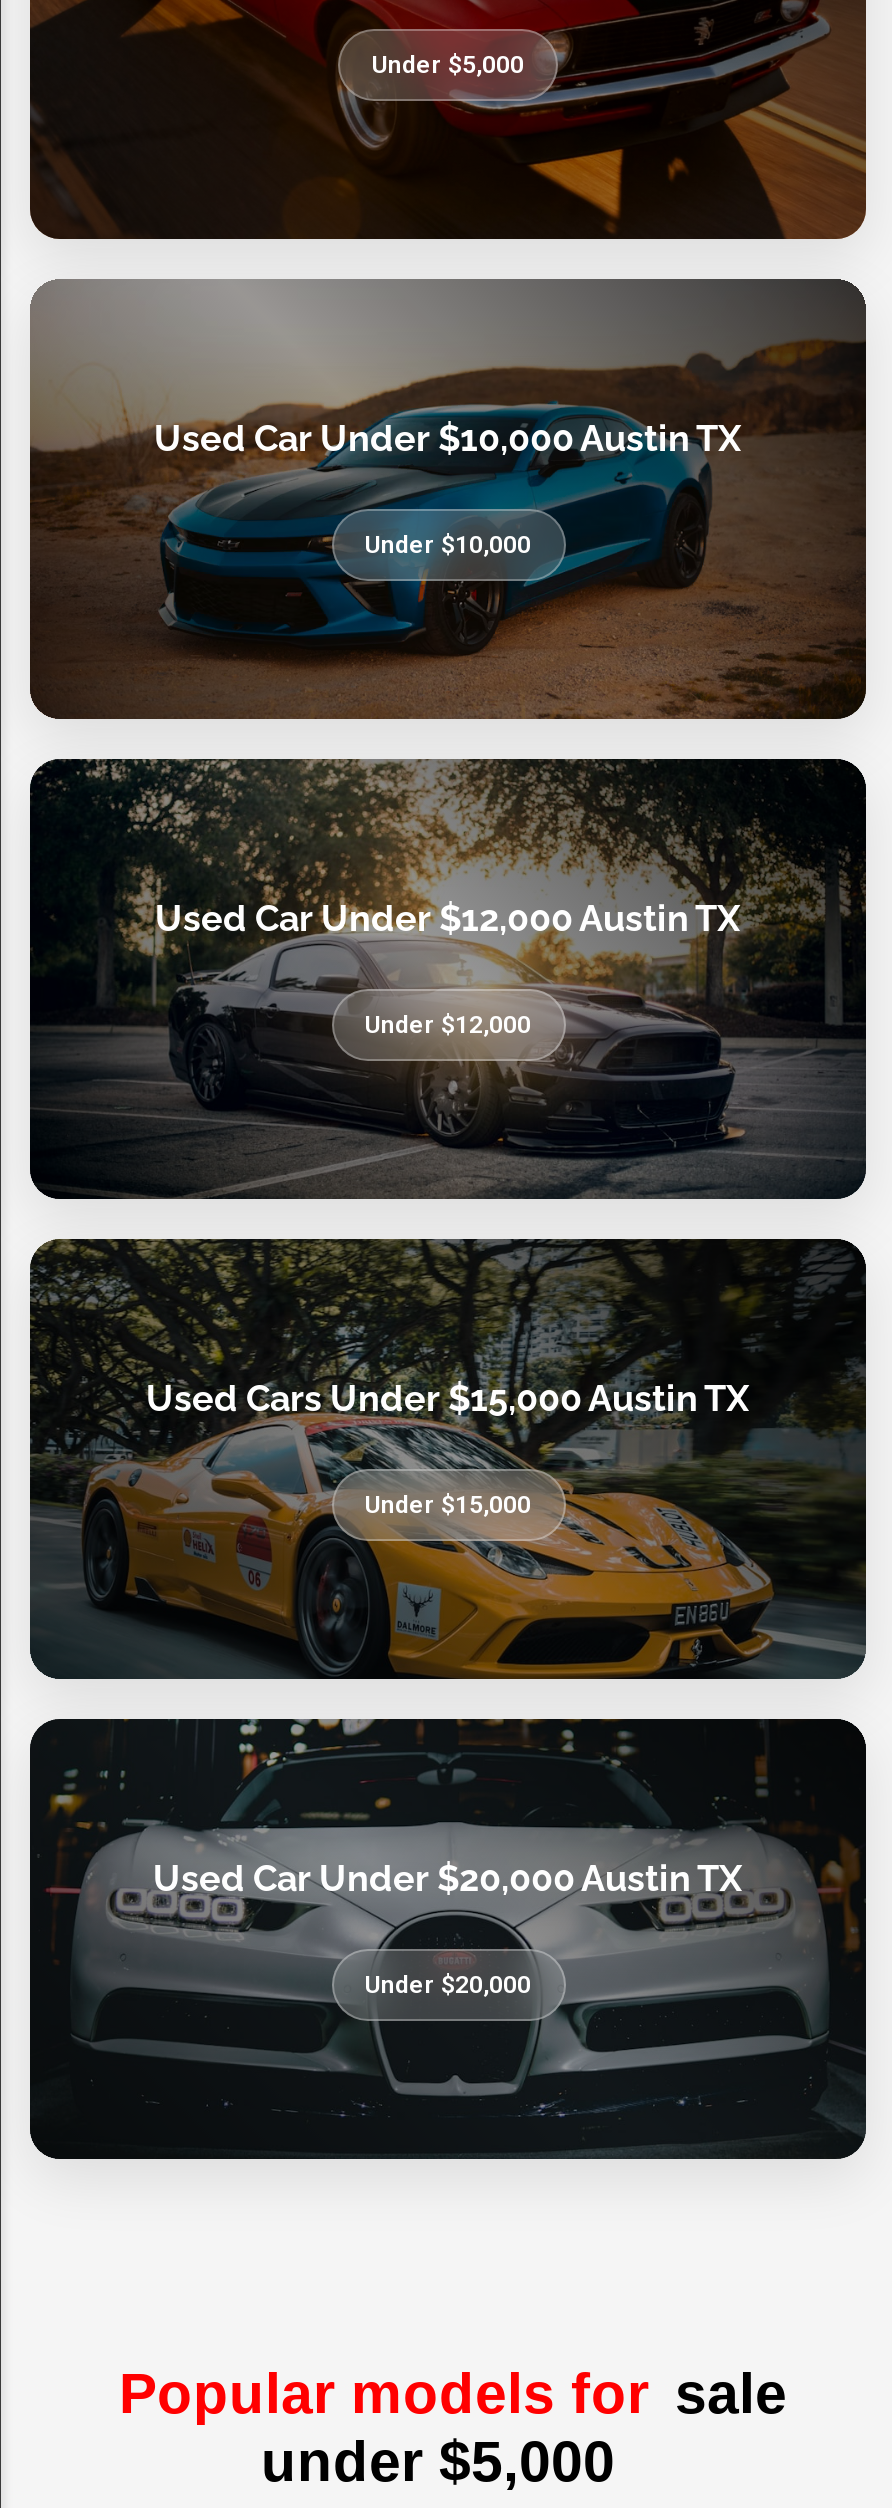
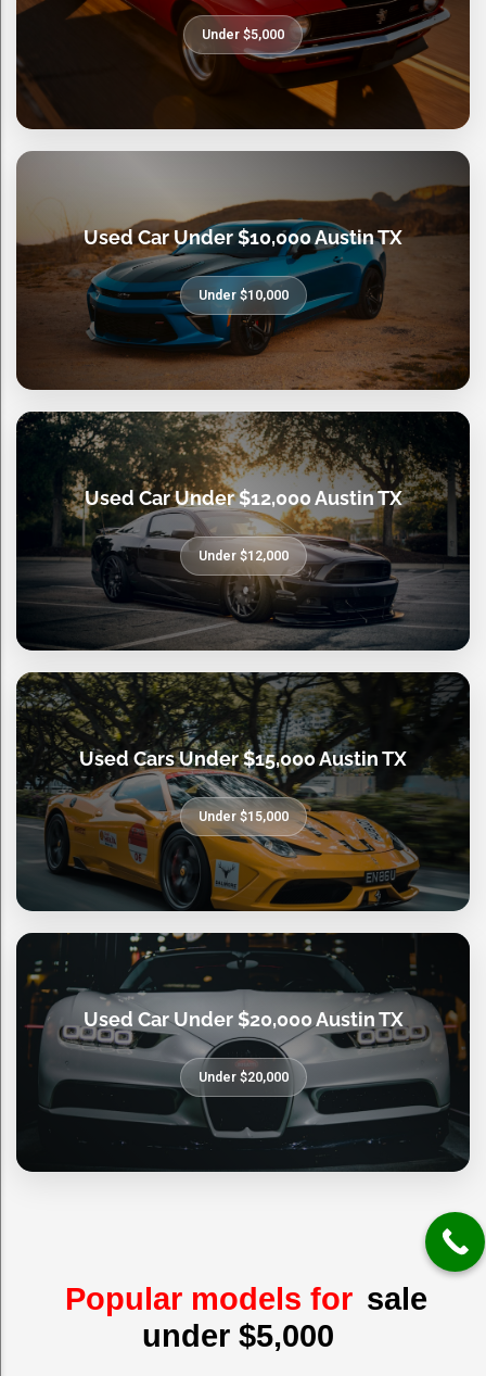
+ [image]
